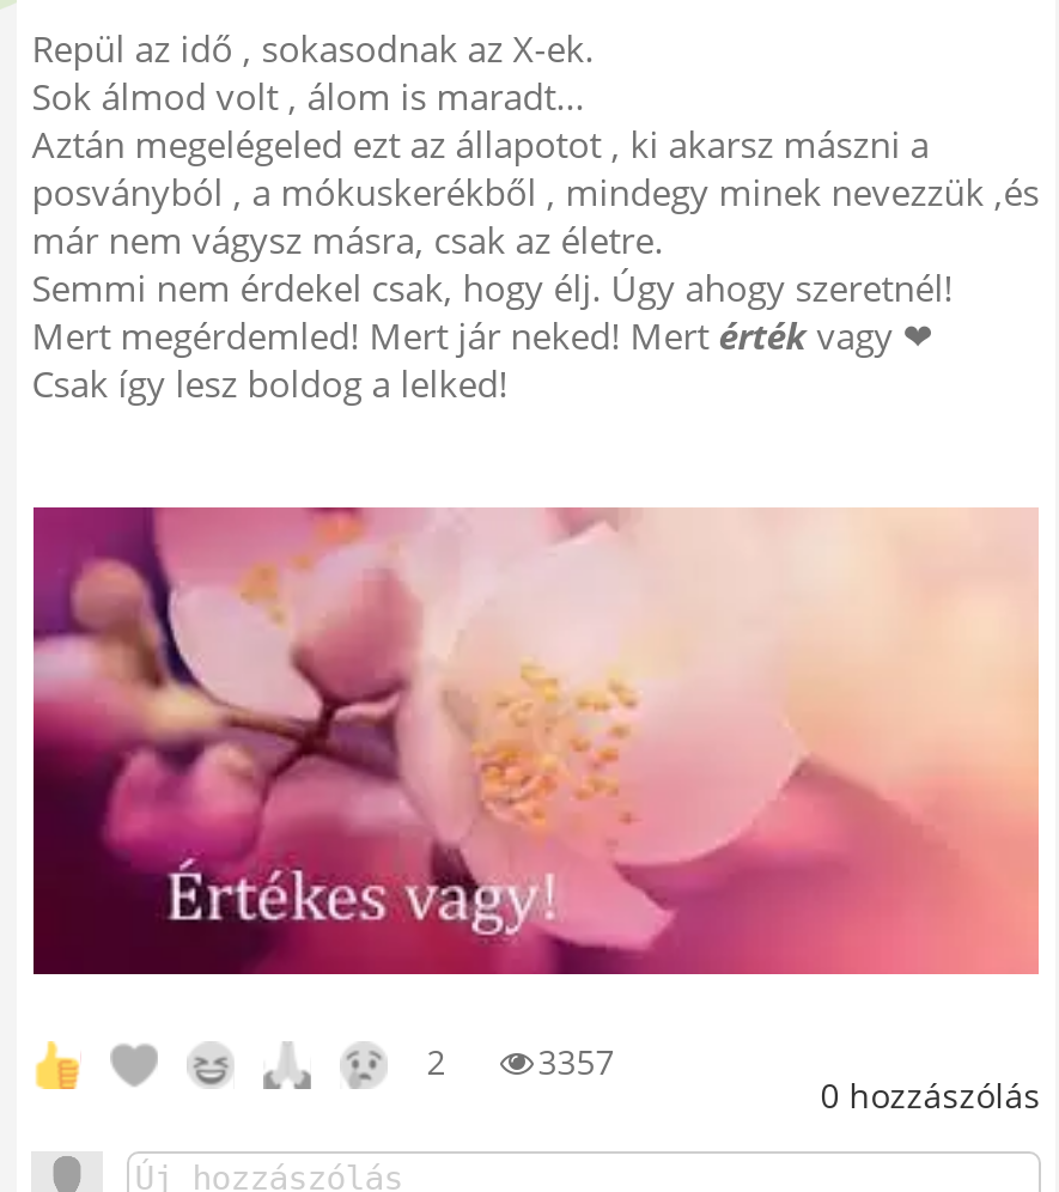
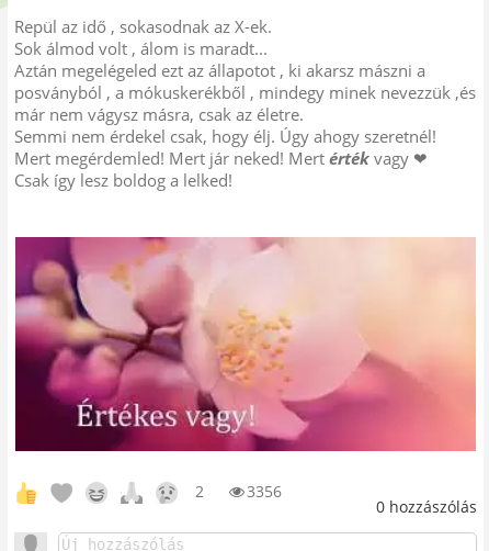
- 3357
+ 3356
